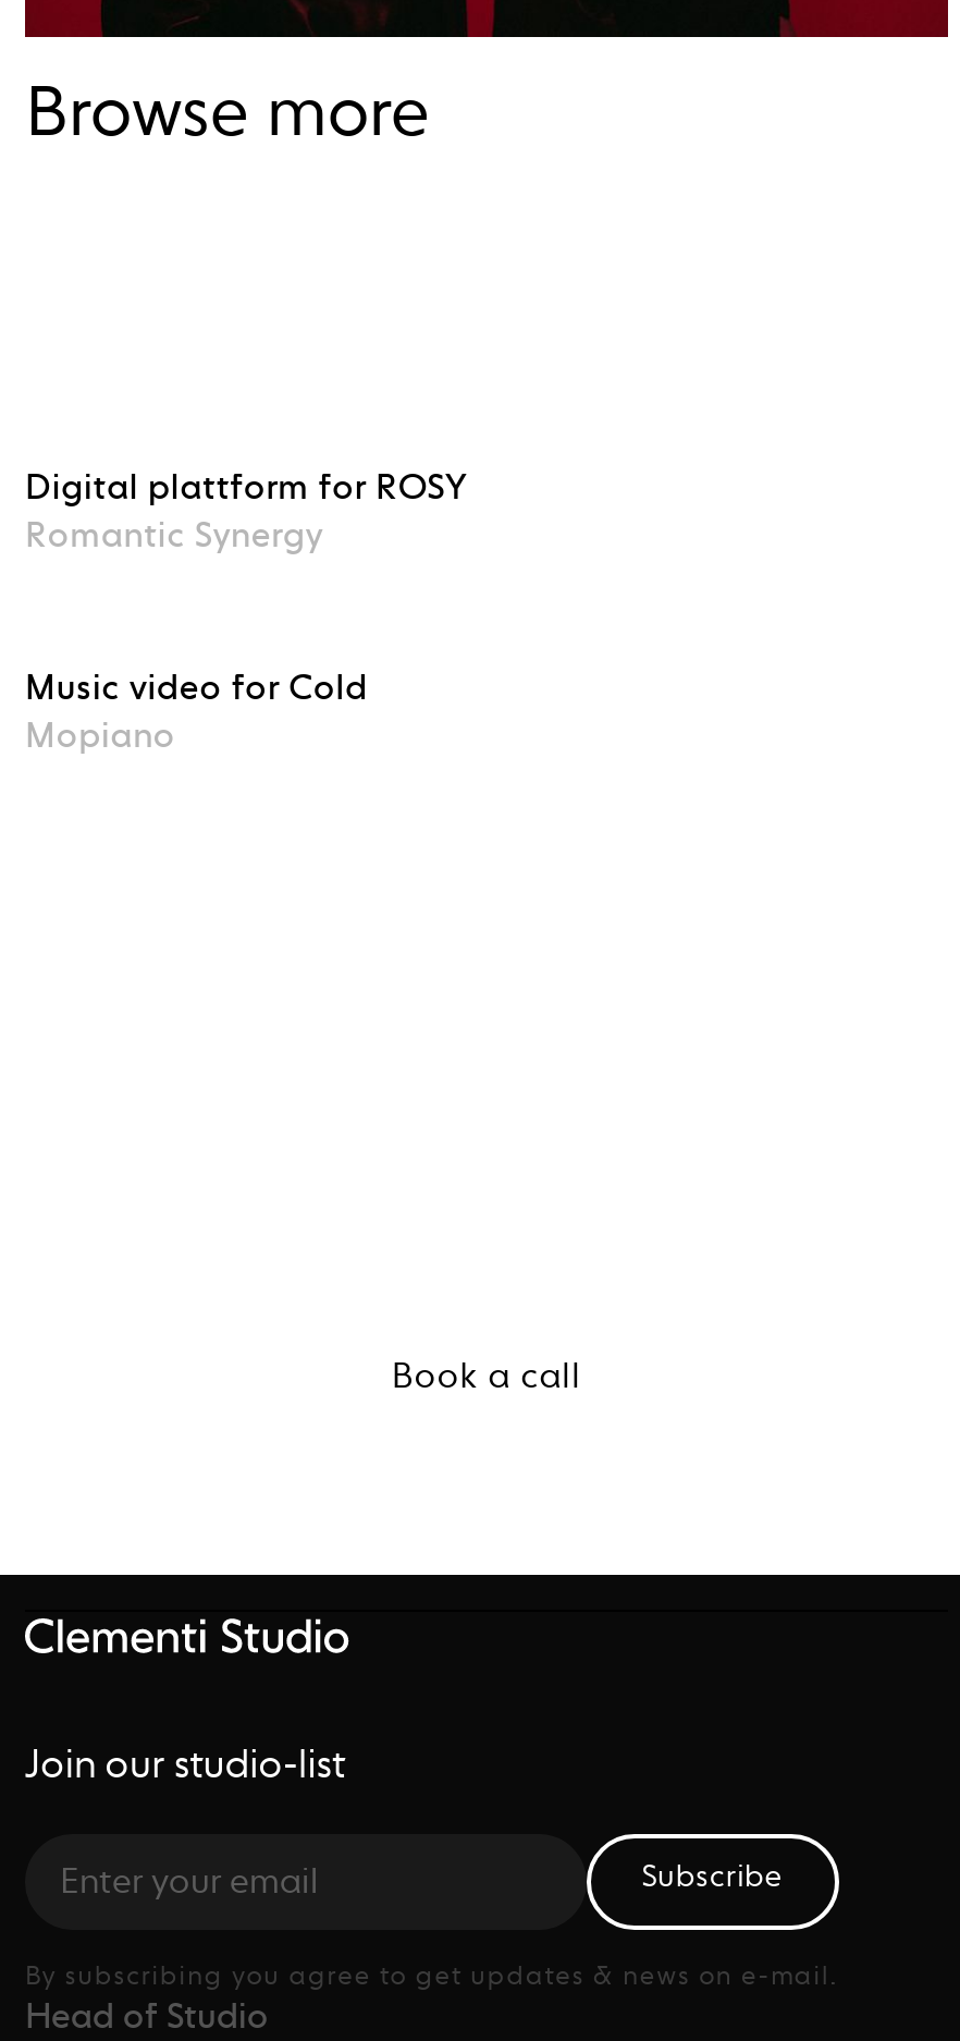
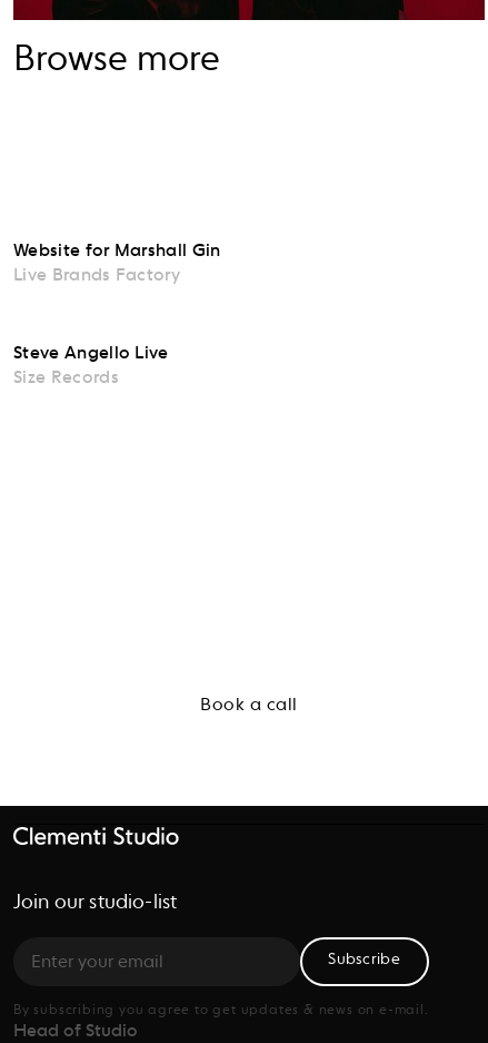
- Digital plattform for ROSY
- Romantic Synergy
+ Website for Marshall Gin
+ Live Brands Factory

- Music video for Cold
- Mopiano
+ Steve Angello Live
+ Size Records
